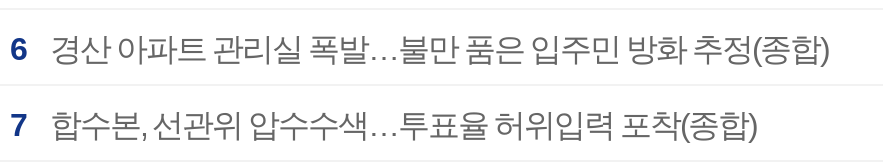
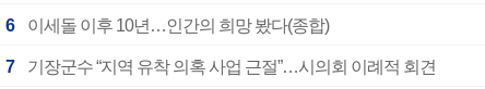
- 경산 아파트 관리실 폭발…불만 품은 입주민 방화 추정(종합)
+ 이세돌 이후 10년…인간의 희망 봤다(종합)

- 합수본, 선관위 압수수색…투표율 허위입력 포착(종합)
+ 기장군수 “지역 유착 의혹 사업 근절”…시의회 이례적 회견
